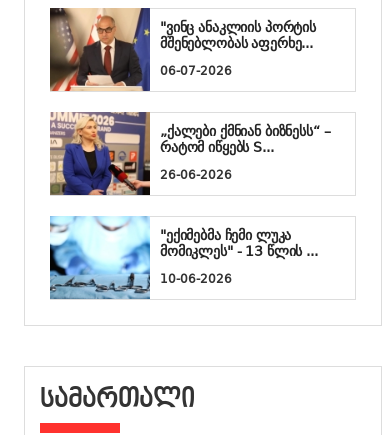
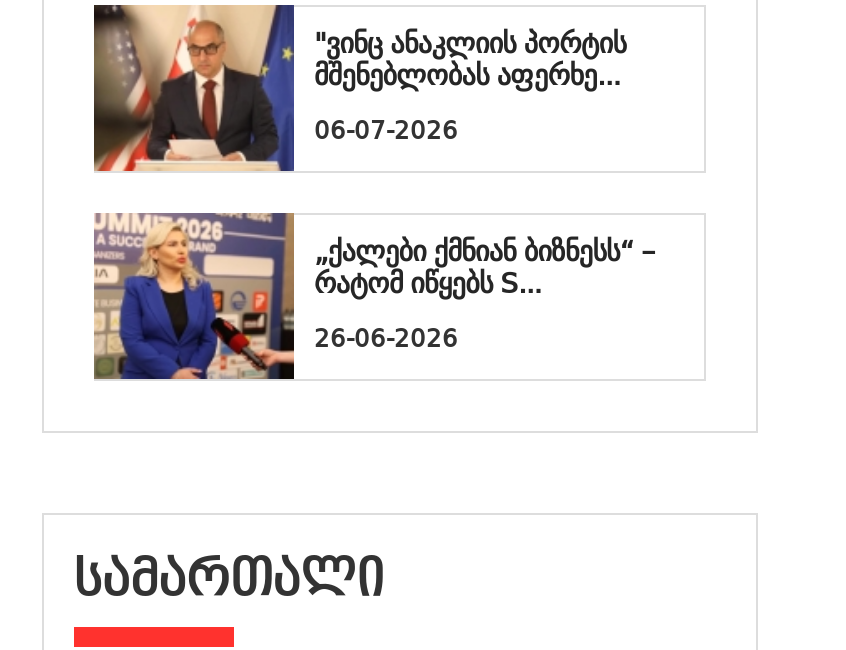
- [image]
- "ექიმებმა ჩემი ლუკა
- მომიკლეს" - 13 წლის ...
- 10-06-2026
